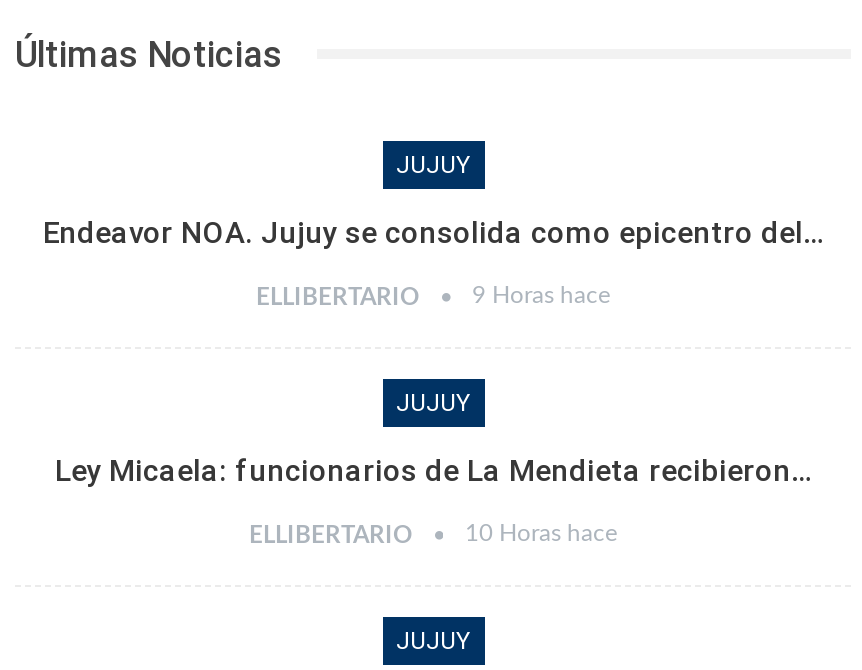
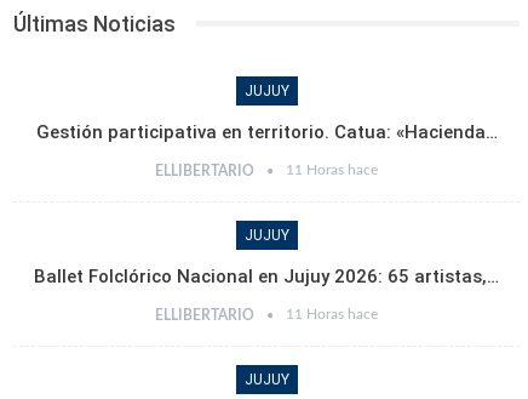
- Endeavor NOA. Jujuy se consolida como epicentro del…
+ Gestión participativa en territorio. Catua: «Hacienda…

- ELLIBERTARIO 9 Horas hace
+ ELLIBERTARIO 11 Horas hace

- Ley Micaela: funcionarios de La Mendieta recibieron…
+ Ballet Folclórico Nacional en Jujuy 2026: 65 artistas,…

- ELLIBERTARIO 10 Horas hace
+ ELLIBERTARIO 11 Horas hace
